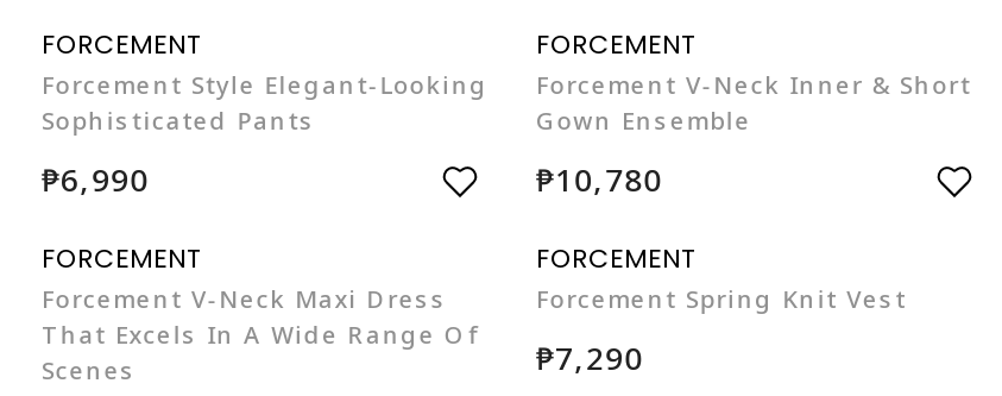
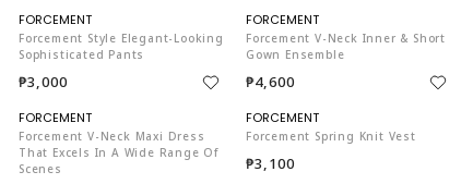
- ₱6,990
+ ₱3,000

- ₱10,780
+ ₱4,600

- ₱7,290
+ ₱3,100
